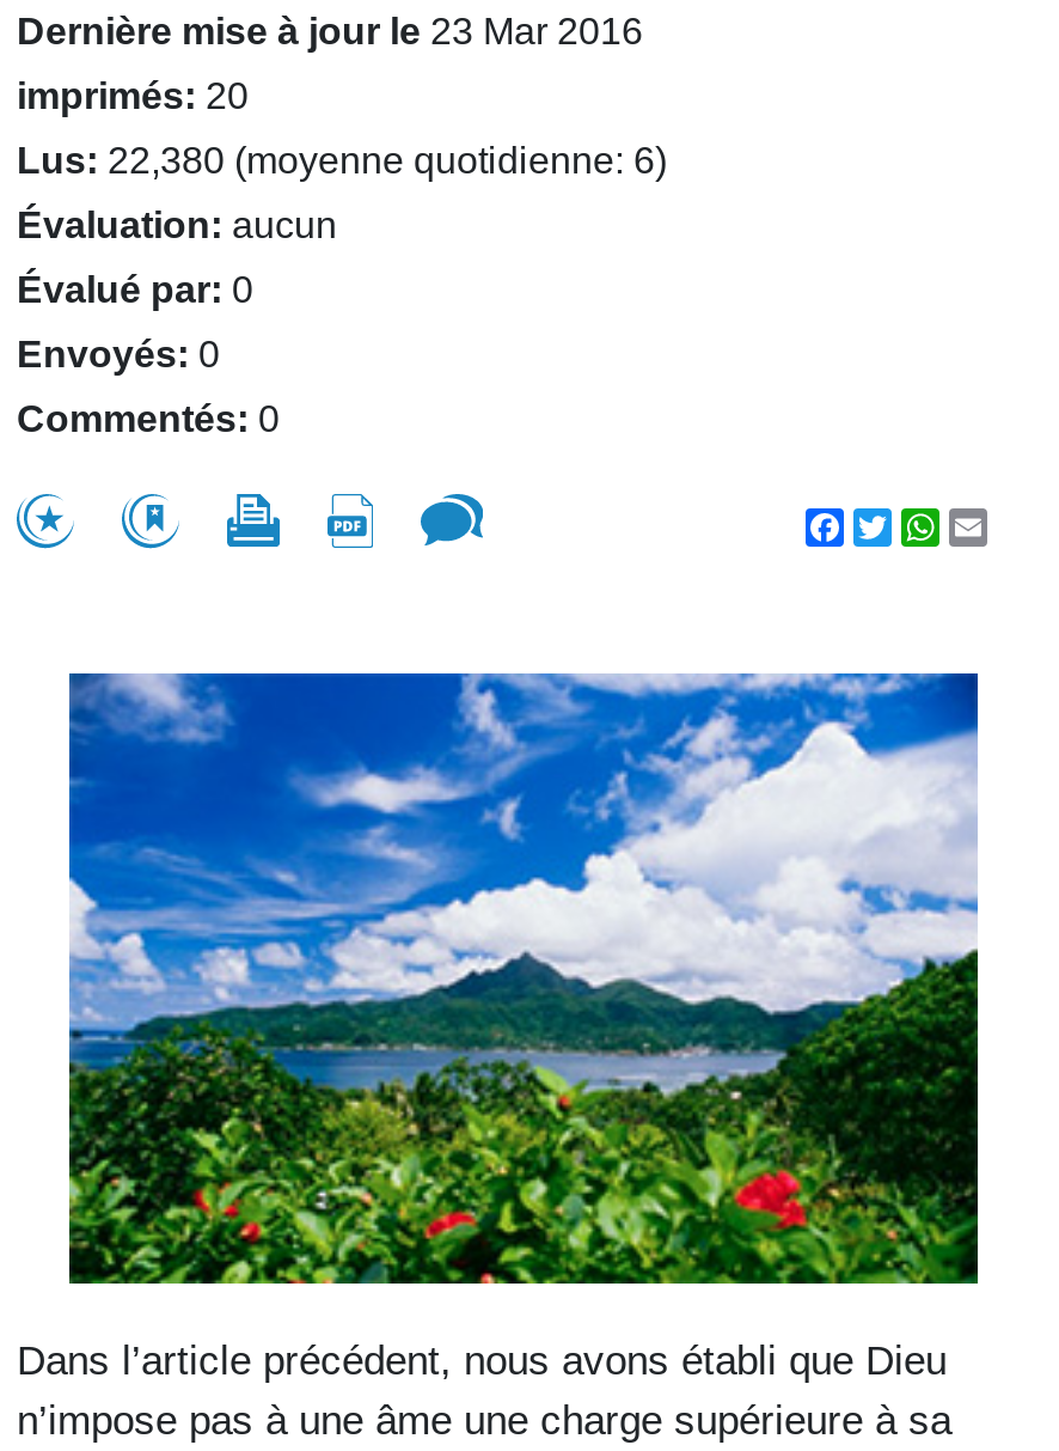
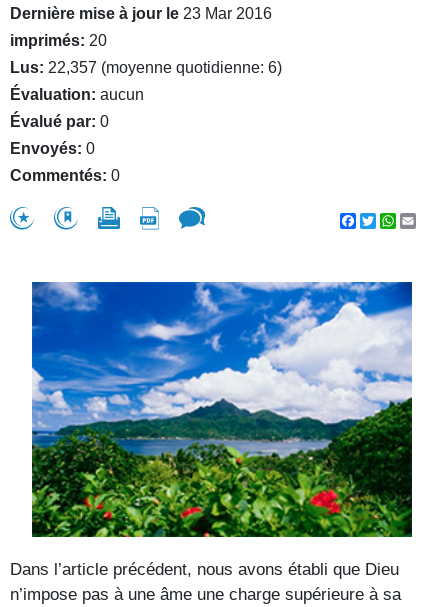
- Lus: 22,380 (moyenne quotidienne: 6)
+ Lus: 22,357 (moyenne quotidienne: 6)
